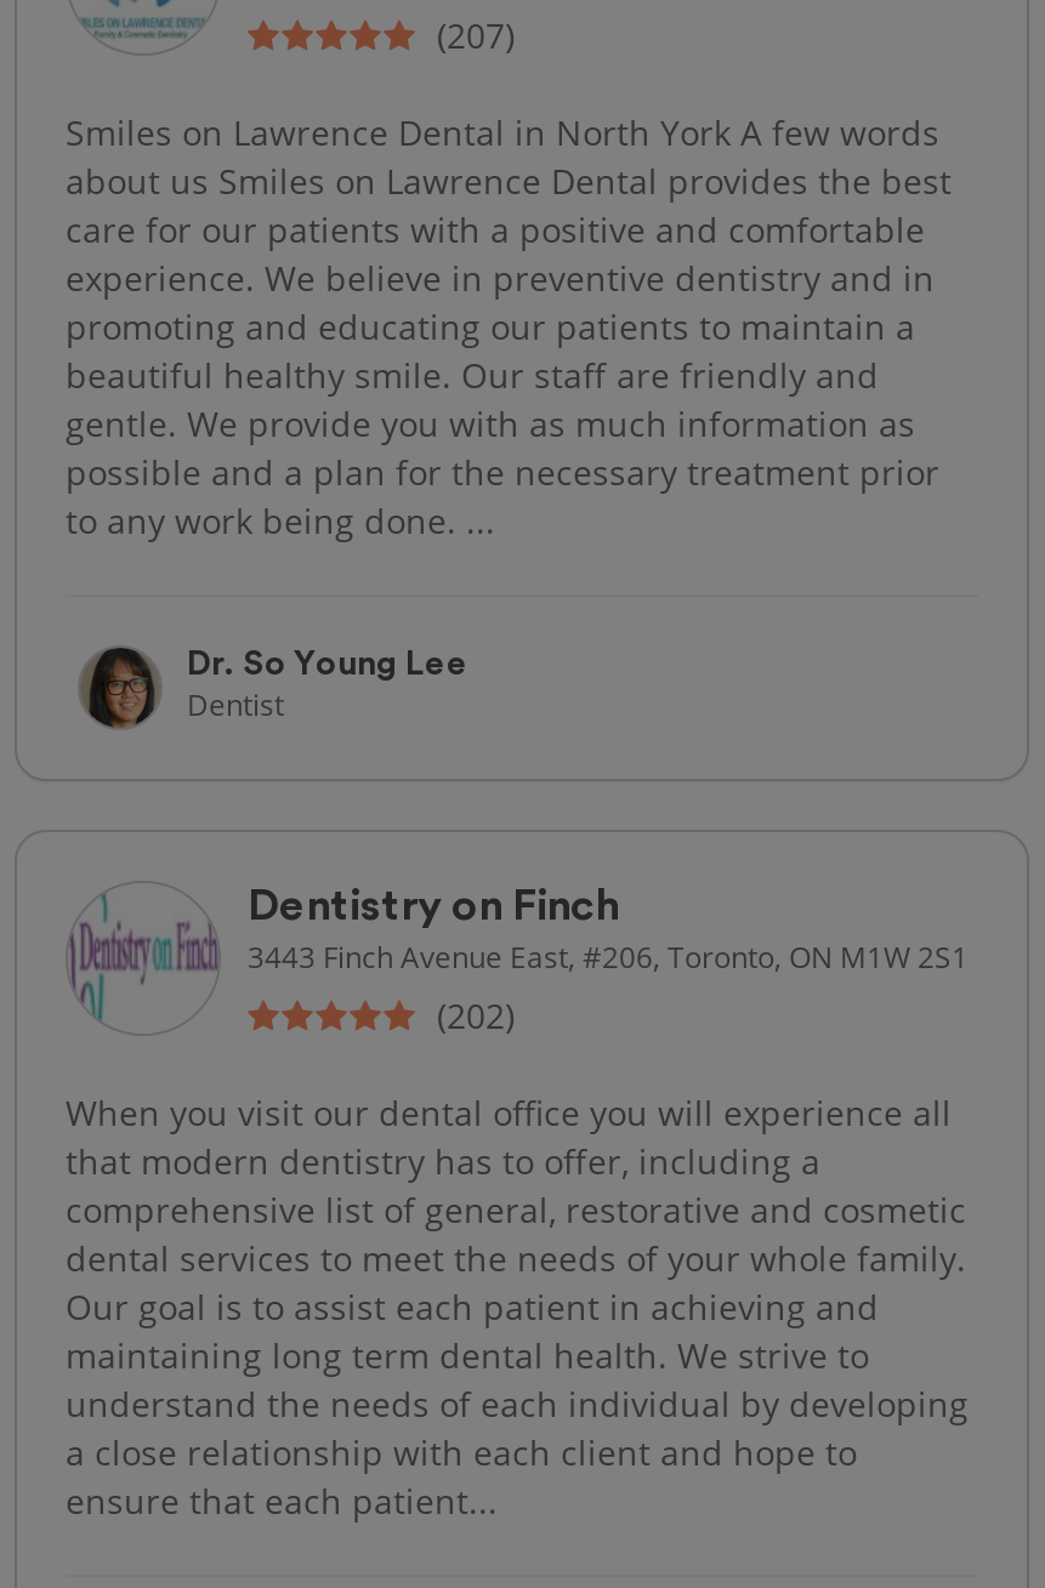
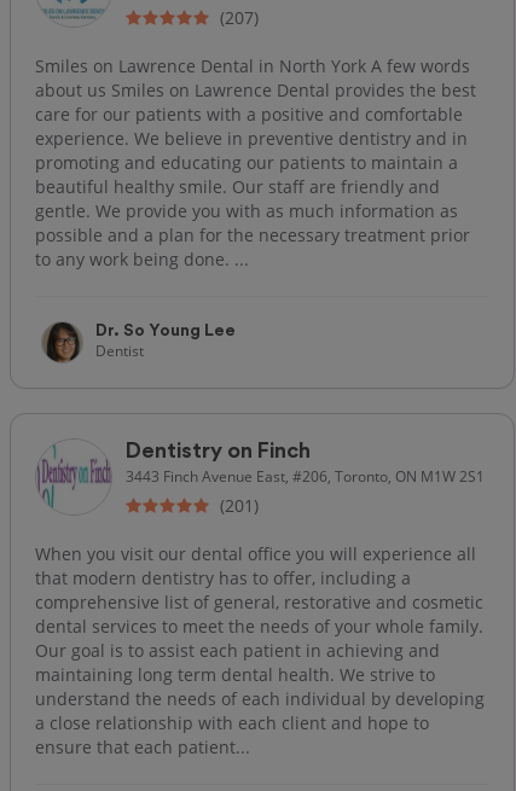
- (202)
+ (201)
